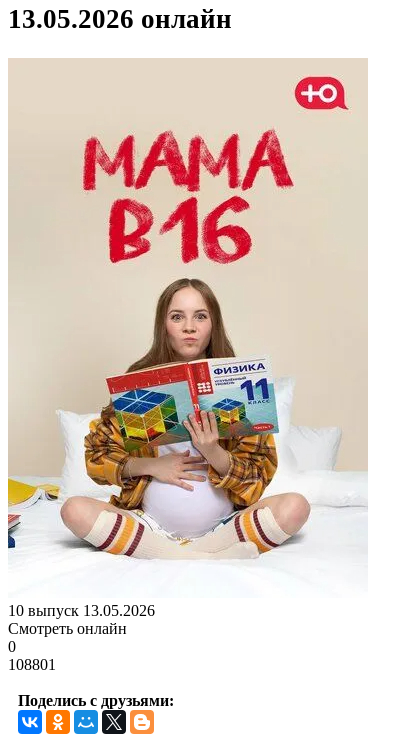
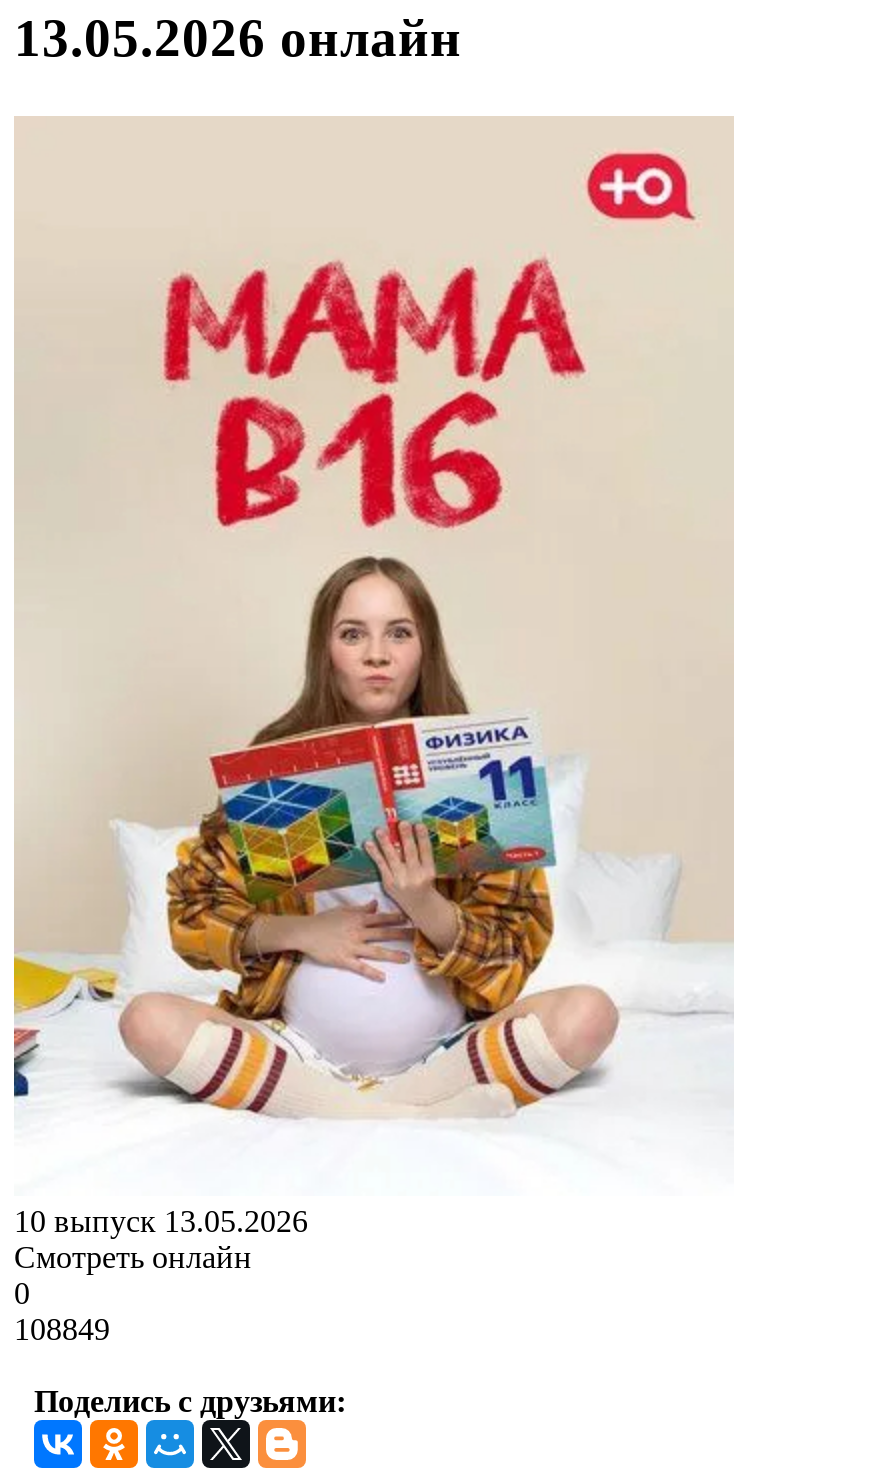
- 108801
+ 108849
